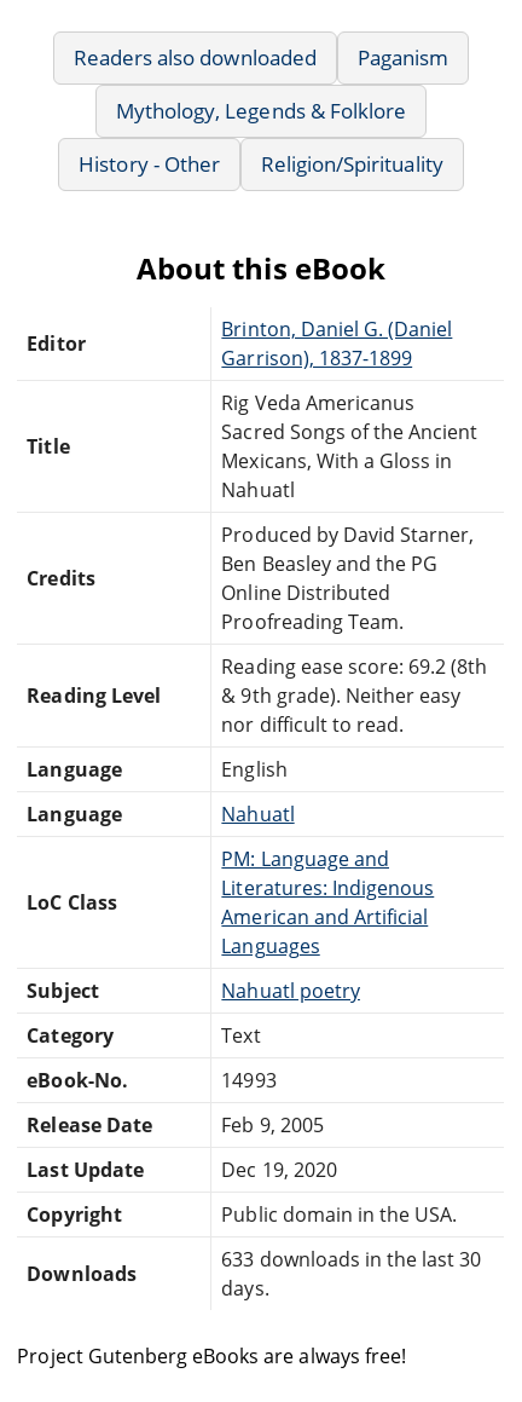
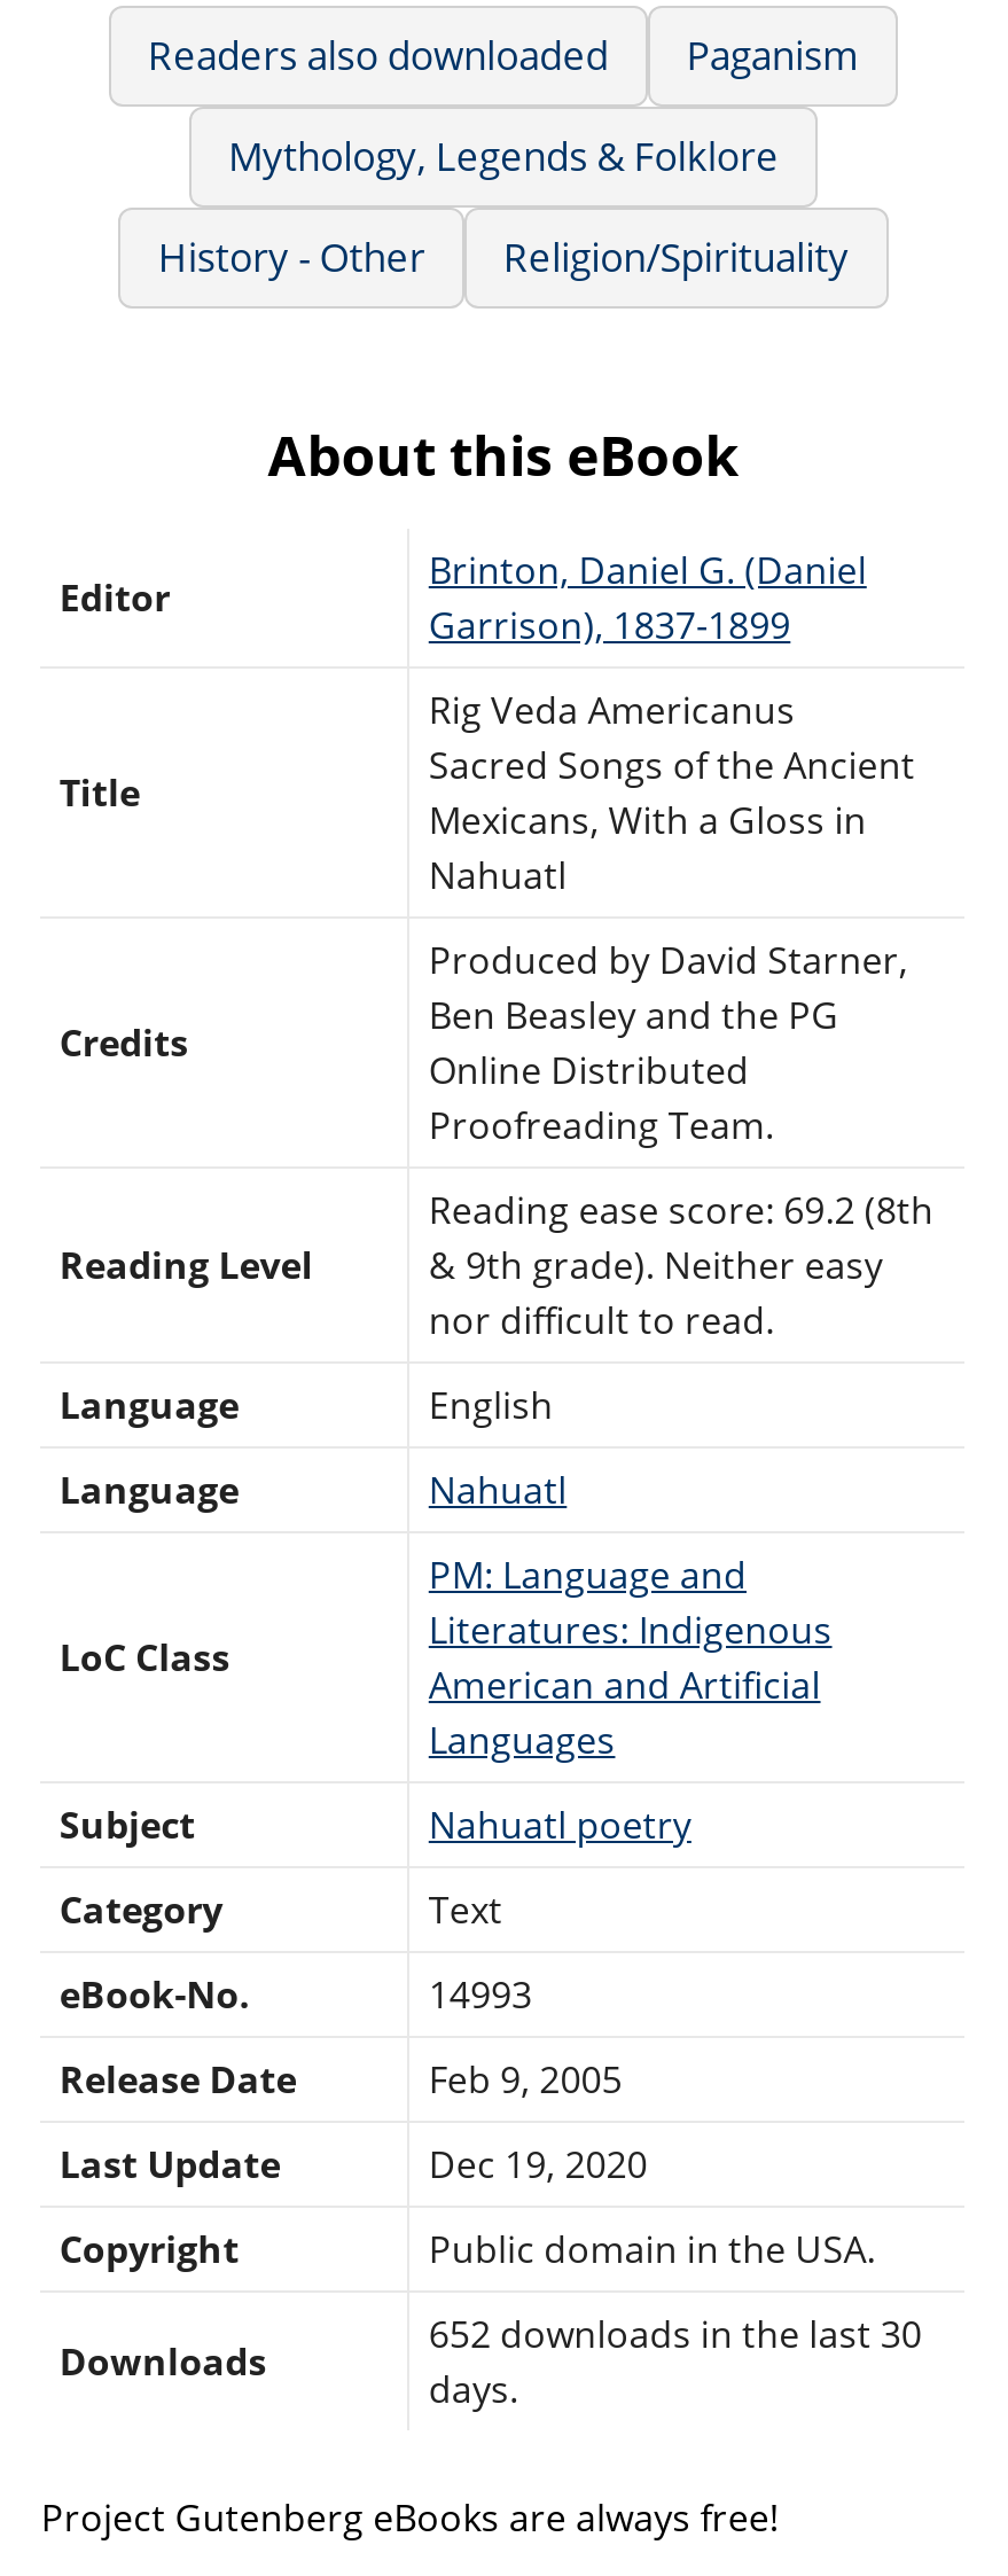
- 633 downloads in the last 30
+ 652 downloads in the last 30
